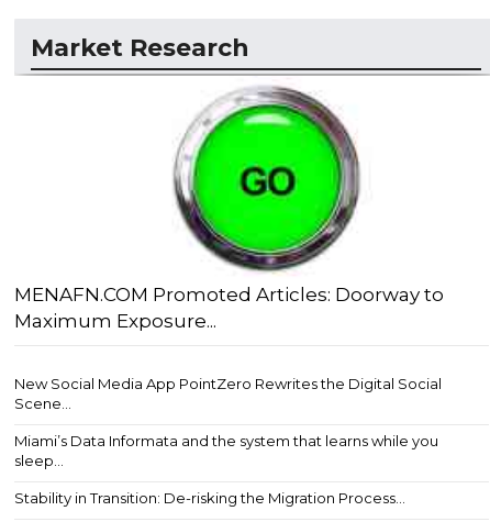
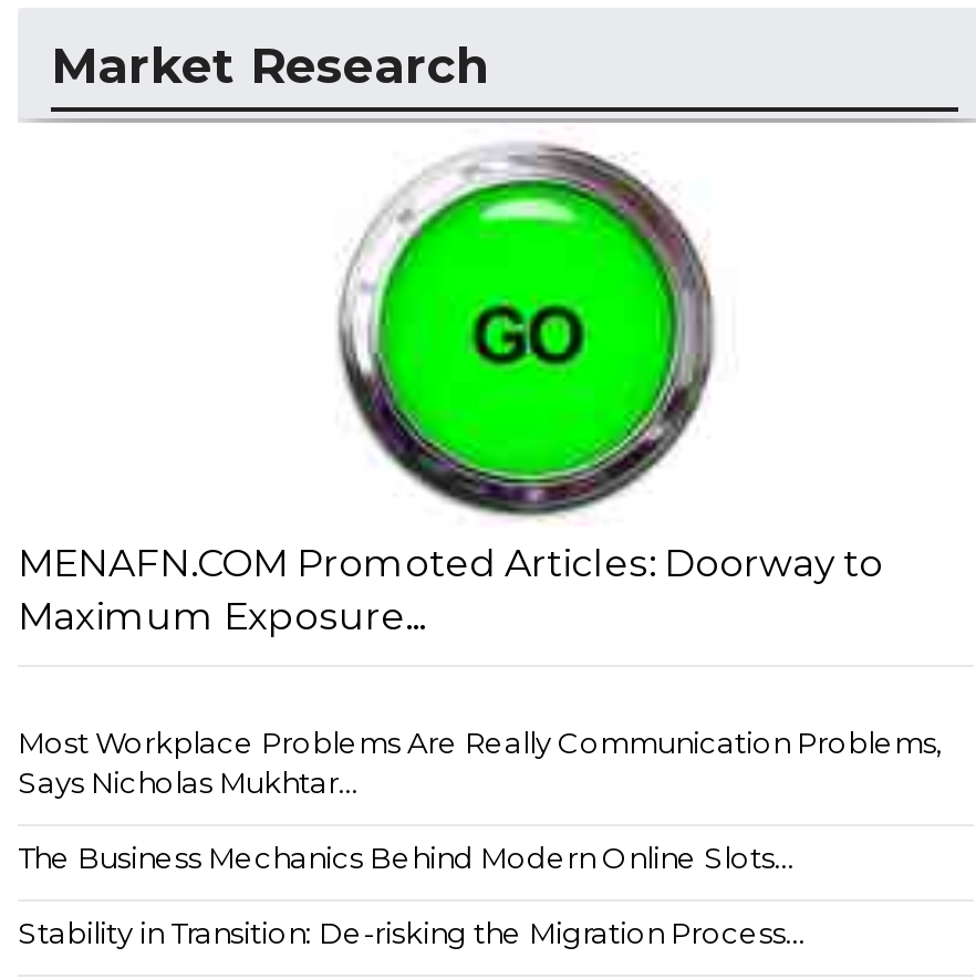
- New Social Media App PointZero Rewrites the Digital Social
- Scene...
+ Most Workplace Problems Are Really Communication Problems,
+ Says Nicholas Mukhtar...

- Miami’s Data Informata and the system that learns while you
- sleep...
+ The Business Mechanics Behind Modern Online Slots...
